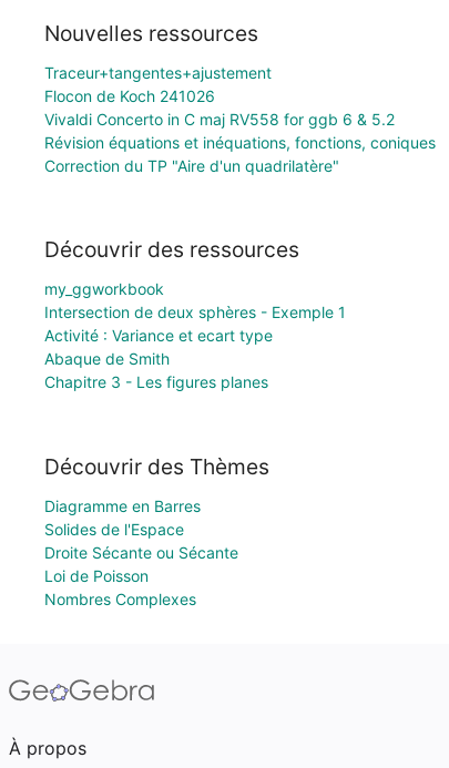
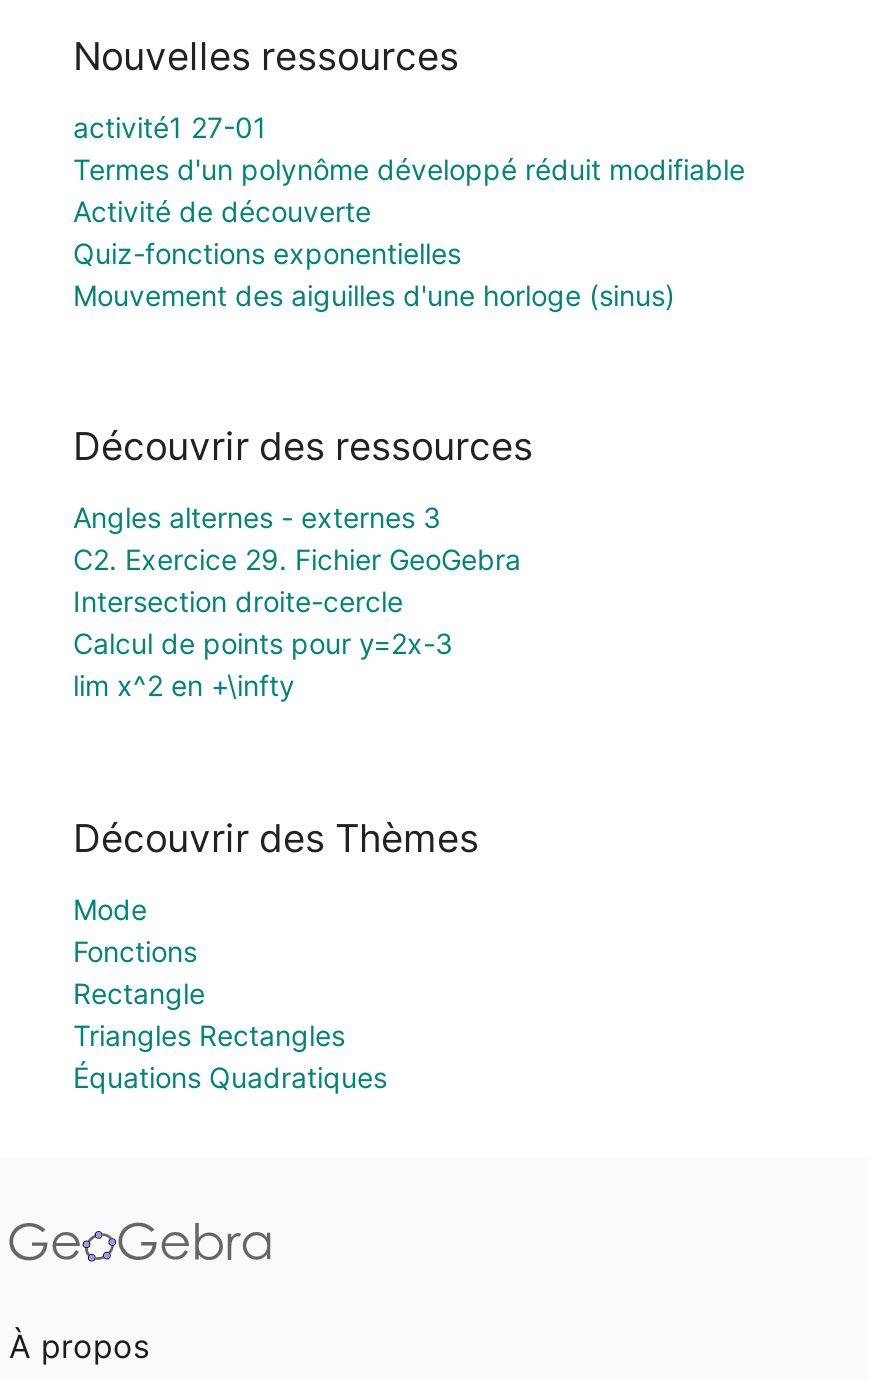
- Traceur+tangentes+ajustement
- Flocon de Koch 241026
- Vivaldi Concerto in C maj RV558 for ggb 6 & 5.2
- Révision équations et inéquations, fonctions, coniques
- Correction du TP "Aire d'un quadrilatère"
+ activité1 27-01
+ Termes d'un polynôme développé réduit modifiable
+ Activité de découverte
+ Quiz-fonctions exponentielles
+ Mouvement des aiguilles d'une horloge (sinus)

- my_ggworkbook
- Intersection de deux sphères - Exemple 1
- Activité : Variance et ecart type
- Abaque de Smith
- Chapitre 3 - Les figures planes
+ Angles alternes - externes 3
+ C2. Exercice 29. Fichier GeoGebra
+ Intersection droite-cercle
+ Calcul de points pour y=2x-3
+ lim x^2 en +\infty

- Diagramme en Barres
- Solides de l'Espace
- Droite Sécante ou Sécante
- Loi de Poisson
- Nombres Complexes
+ Mode
+ Fonctions
+ Rectangle
+ Triangles Rectangles
+ Équations Quadratiques
